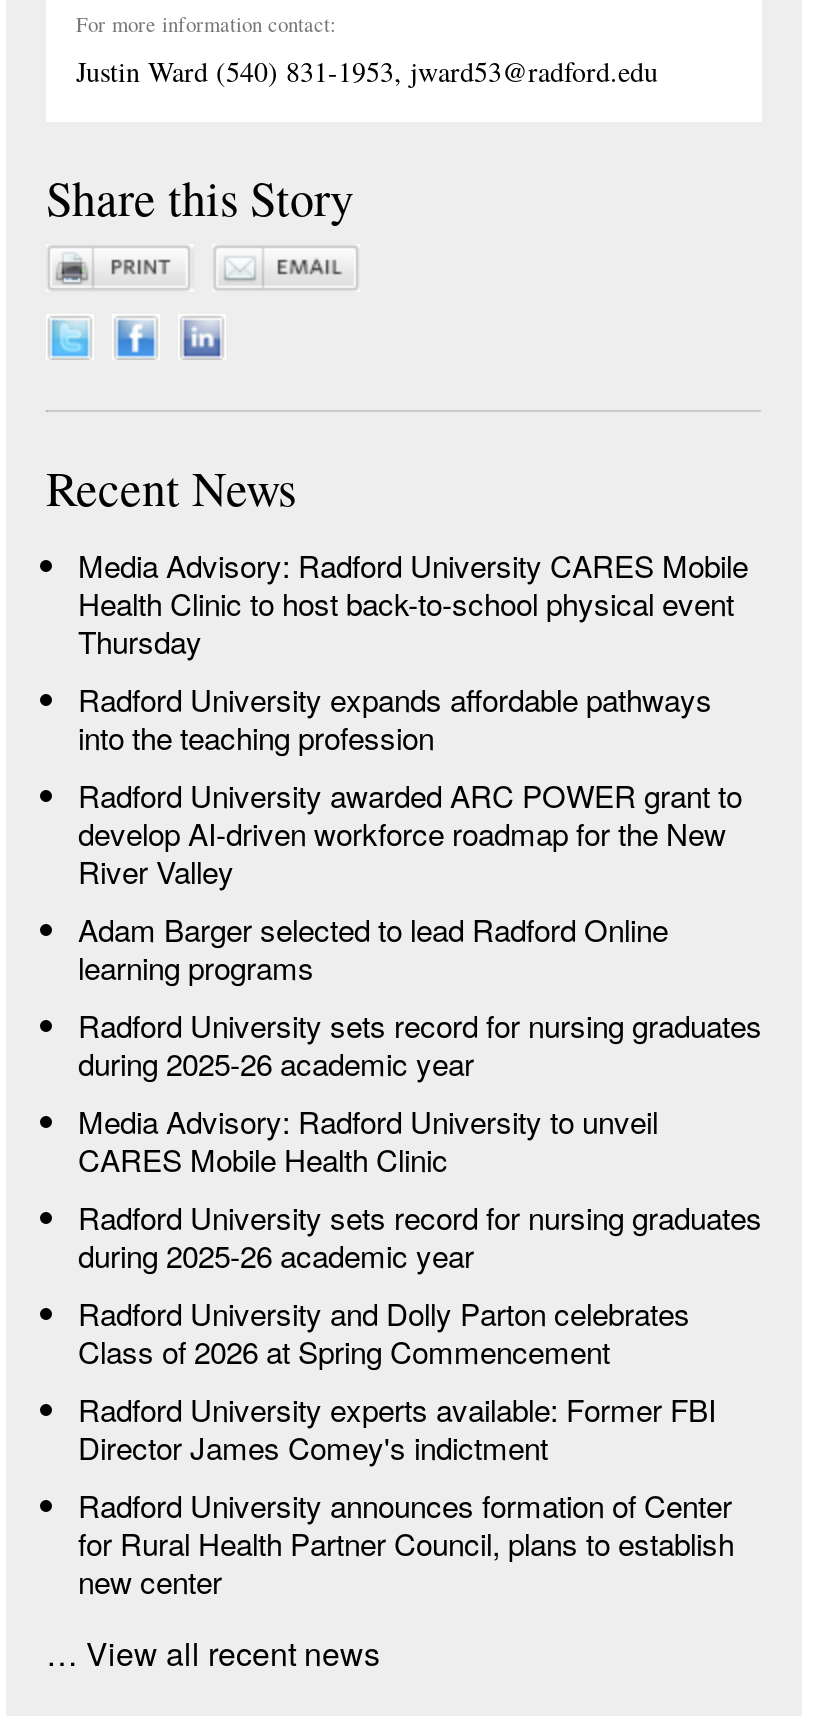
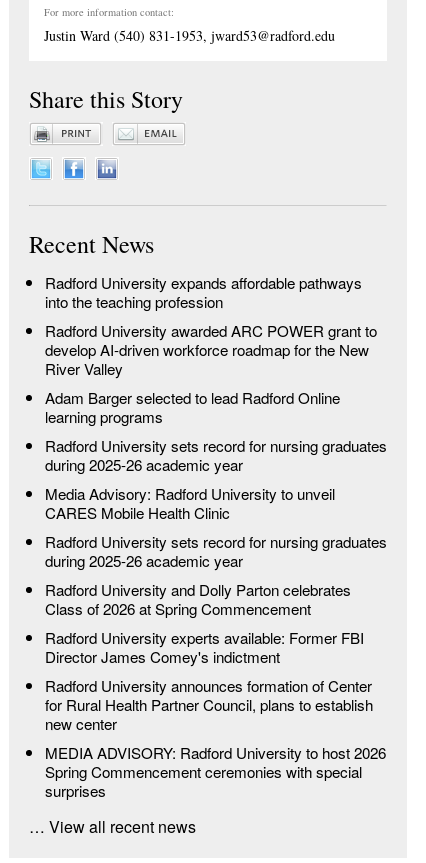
- Media Advisory: Radford University CARES Mobile
- Health Clinic to host back-to-school physical event
- Thursday

moved up: Radford University expands affordable pathways | into the teaching profession | Radford University awarded ARC POWER grant to | ... | for Rural Health Partner Council, plans to establish | new center

+ MEDIA ADVISORY: Radford University to host 2026
+ Spring Commencement ceremonies with special
+ surprises
